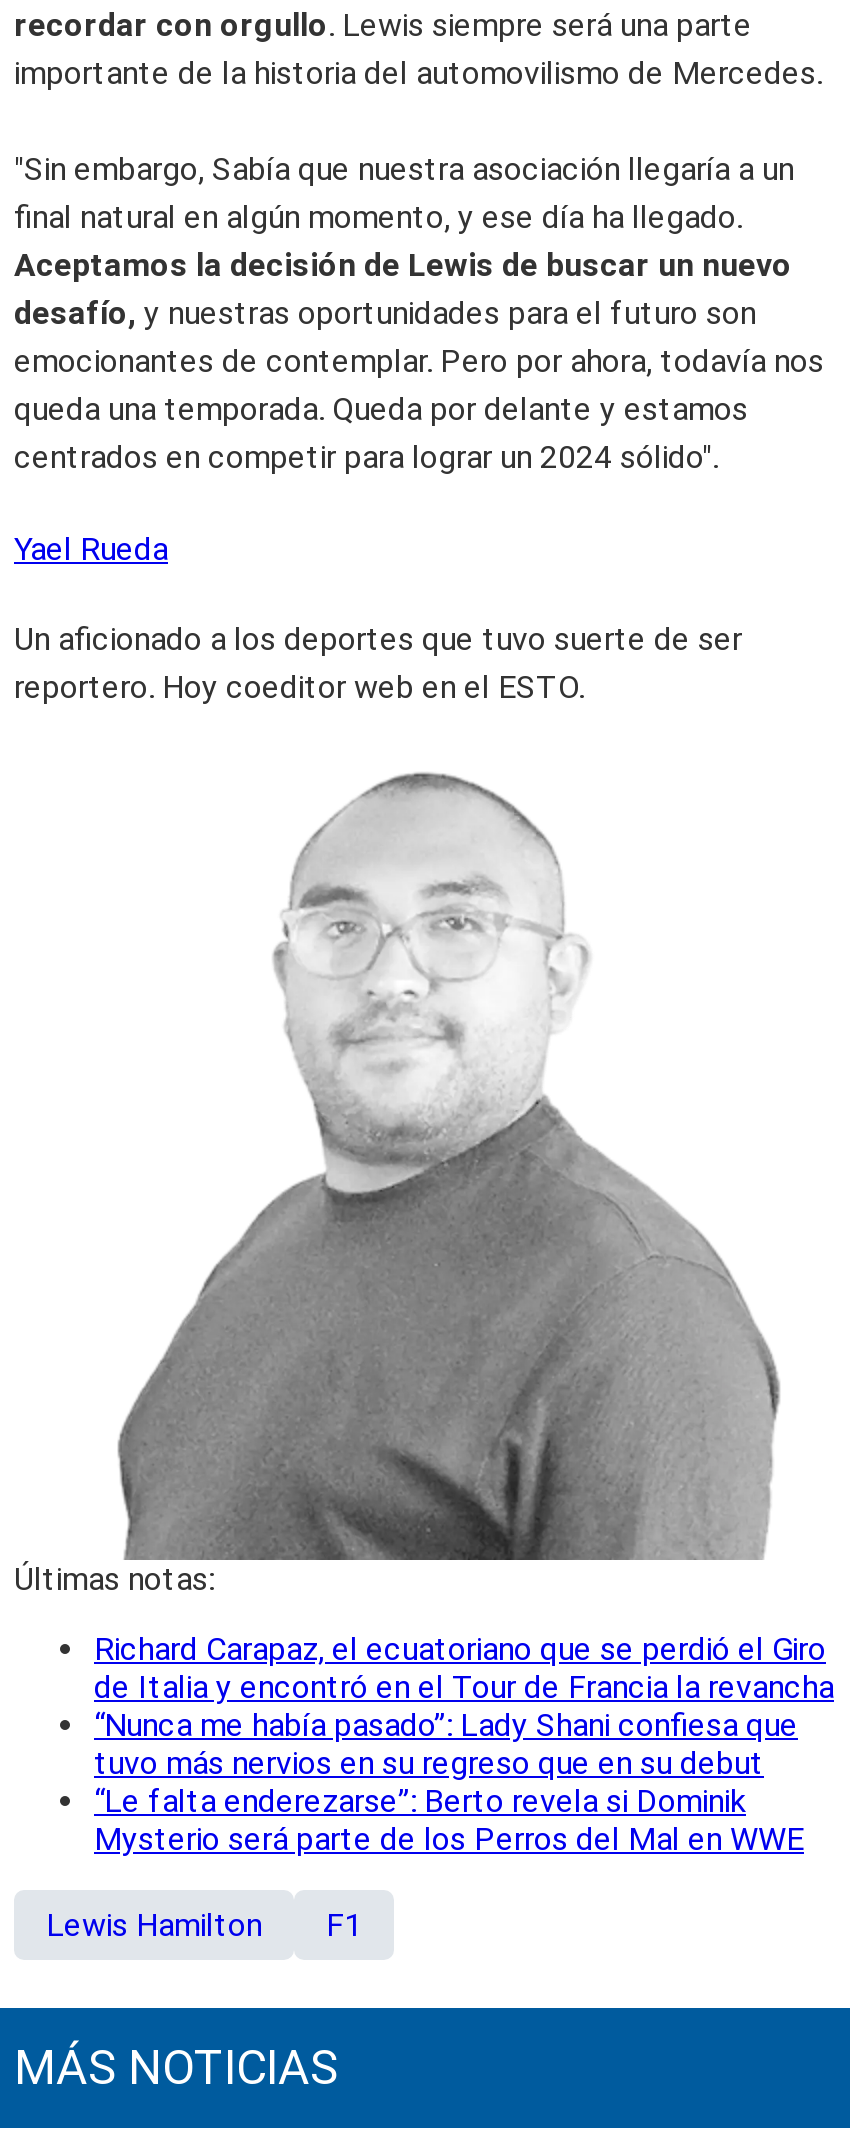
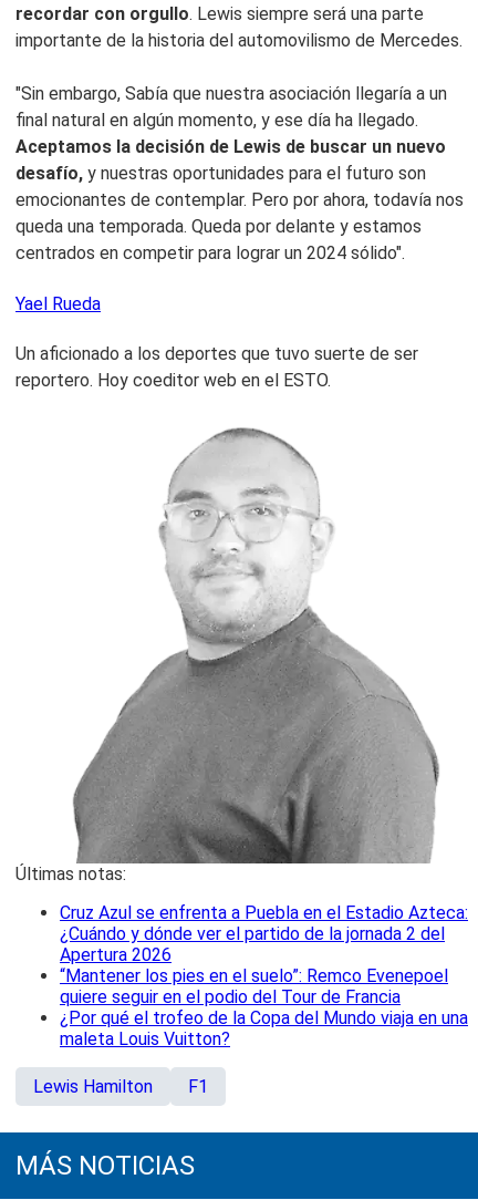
- Richard Carapaz, el ecuatoriano que se perdió el Giro
- de Italia y encontró en el Tour de Francia la revancha
- “Nunca me había pasado”: Lady Shani confiesa que
- tuvo más nervios en su regreso que en su debut
- “Le falta enderezarse”: Berto revela si Dominik
- Mysterio será parte de los Perros del Mal en WWE
+ Cruz Azul se enfrenta a Puebla en el Estadio Azteca:
+ ¿Cuándo y dónde ver el partido de la jornada 2 del
+ Apertura 2026
+ “Mantener los pies en el suelo”: Remco Evenepoel
+ quiere seguir en el podio del Tour de Francia
+ ¿Por qué el trofeo de la Copa del Mundo viaja en una
+ maleta Louis Vuitton?
